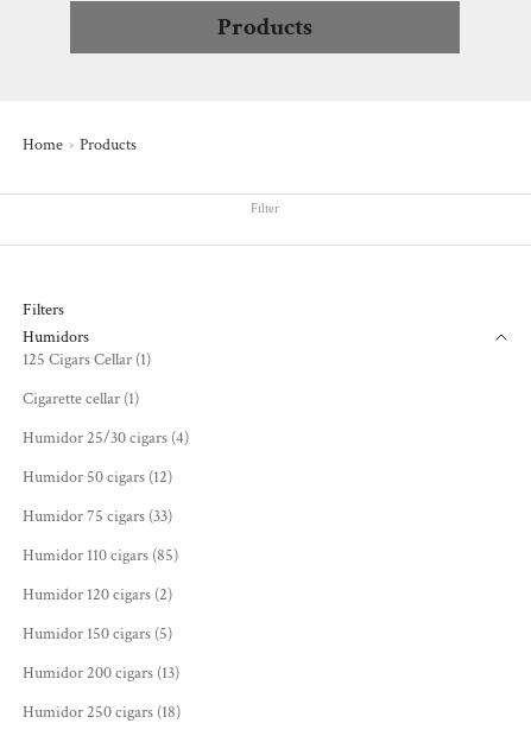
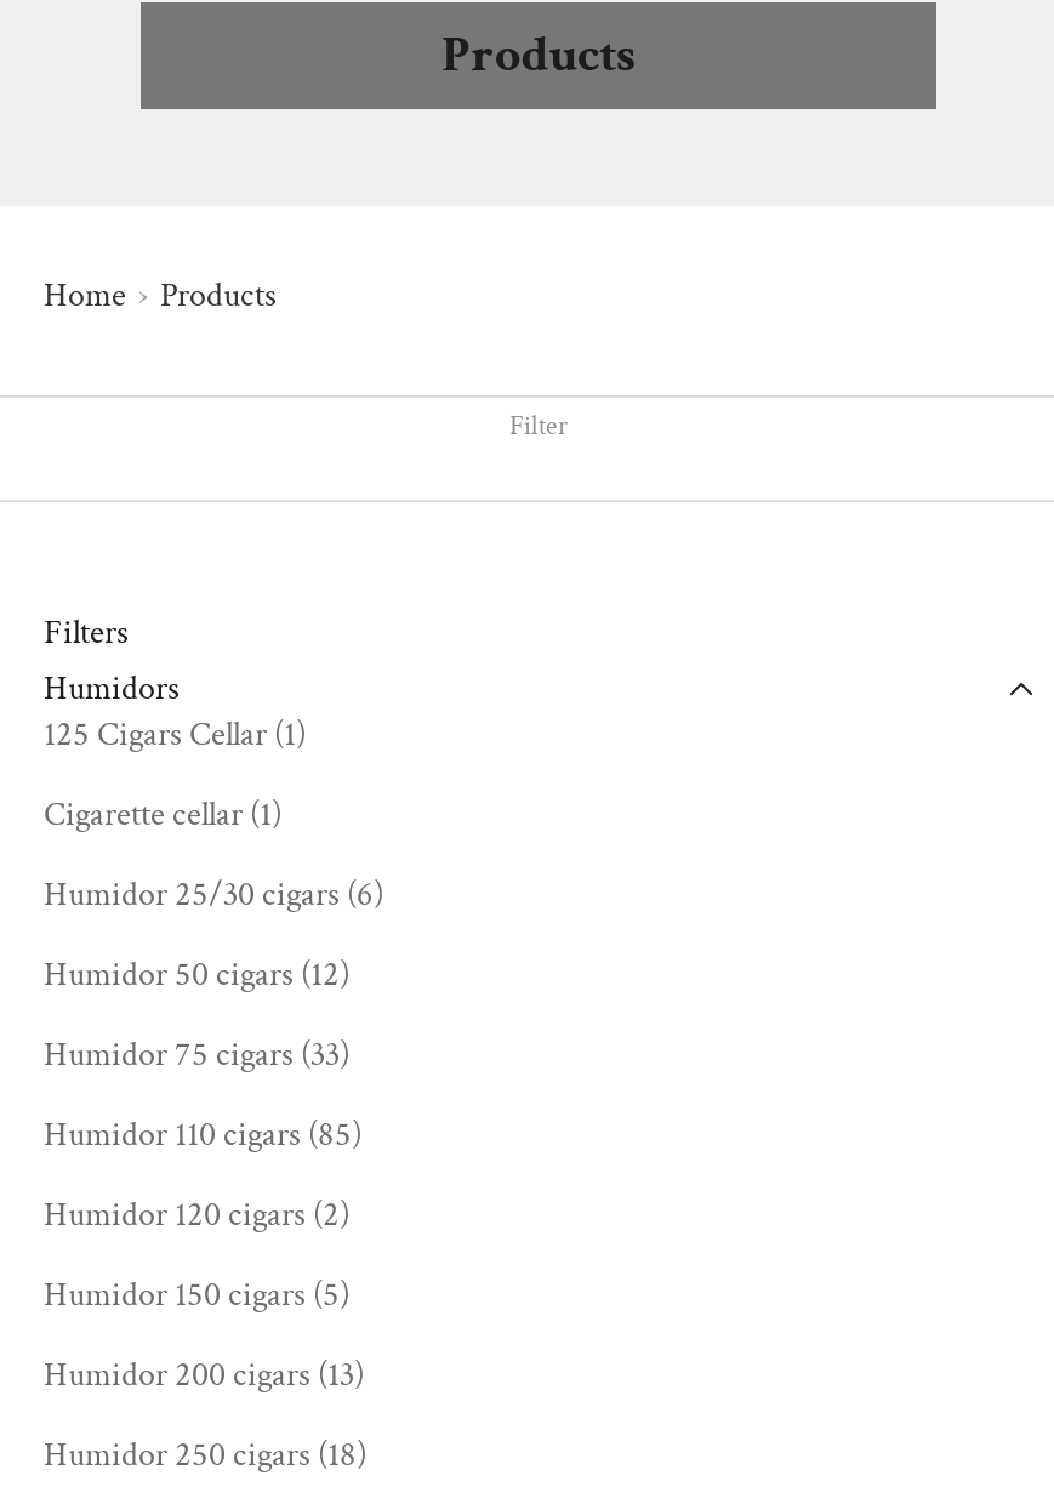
- Humidor 25/30 cigars (4)
+ Humidor 25/30 cigars (6)
